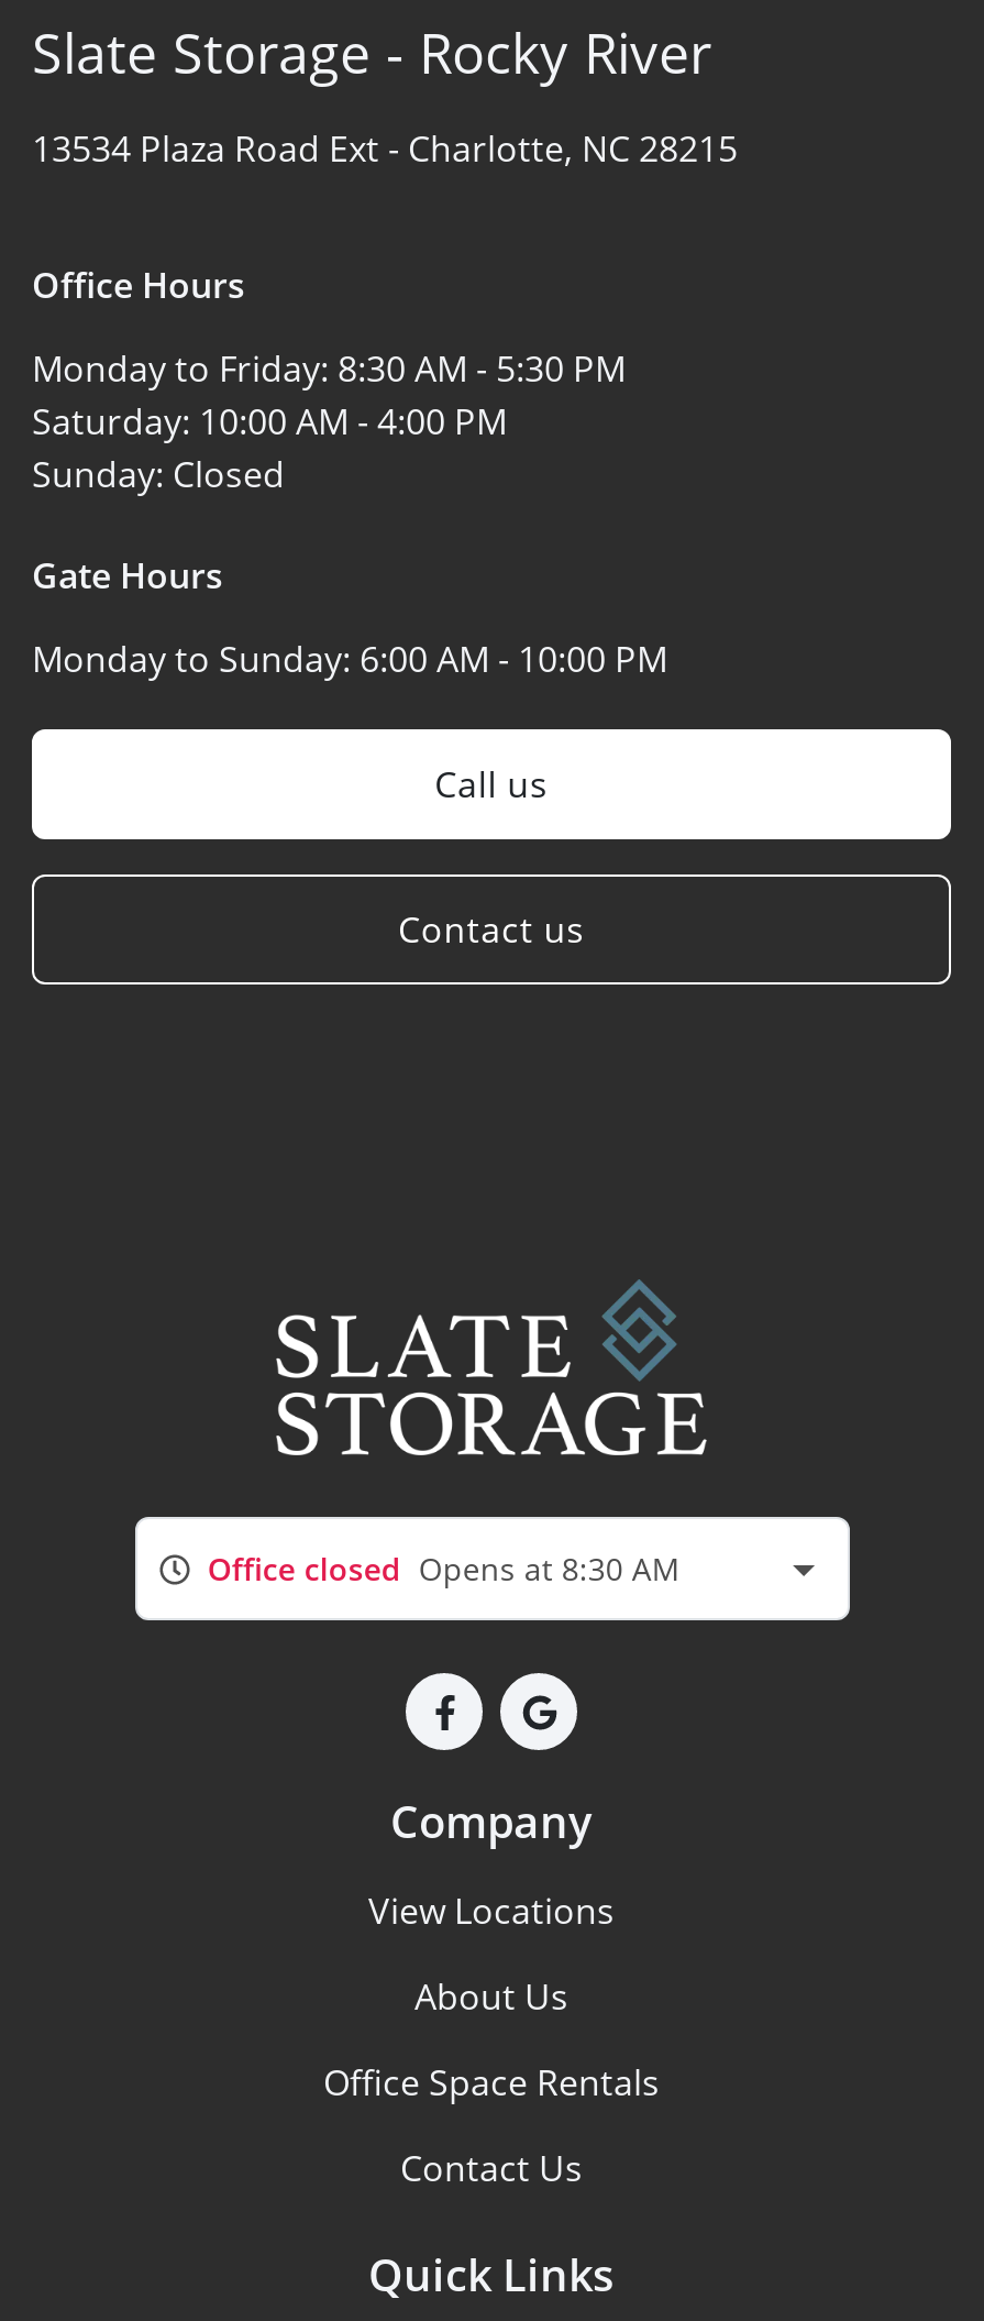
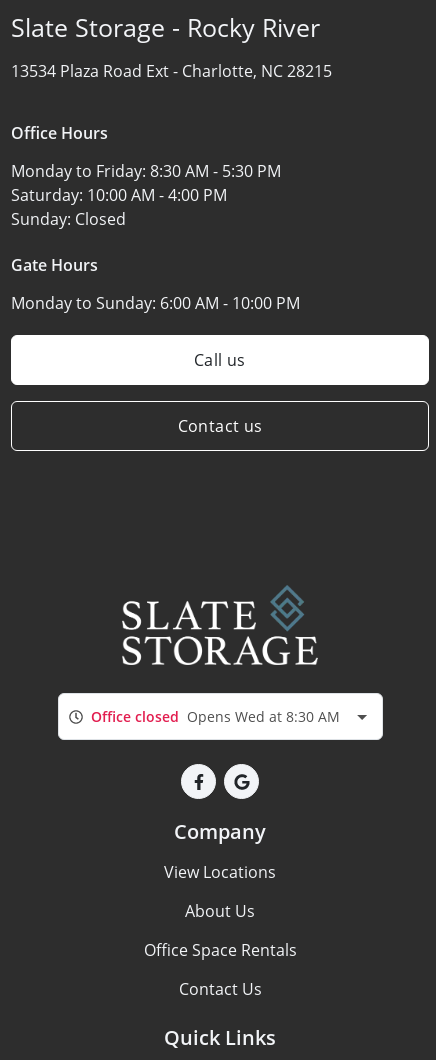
- Office closed Opens at 8:30 AM
+ Office closed Opens Wed at 8:30 AM
